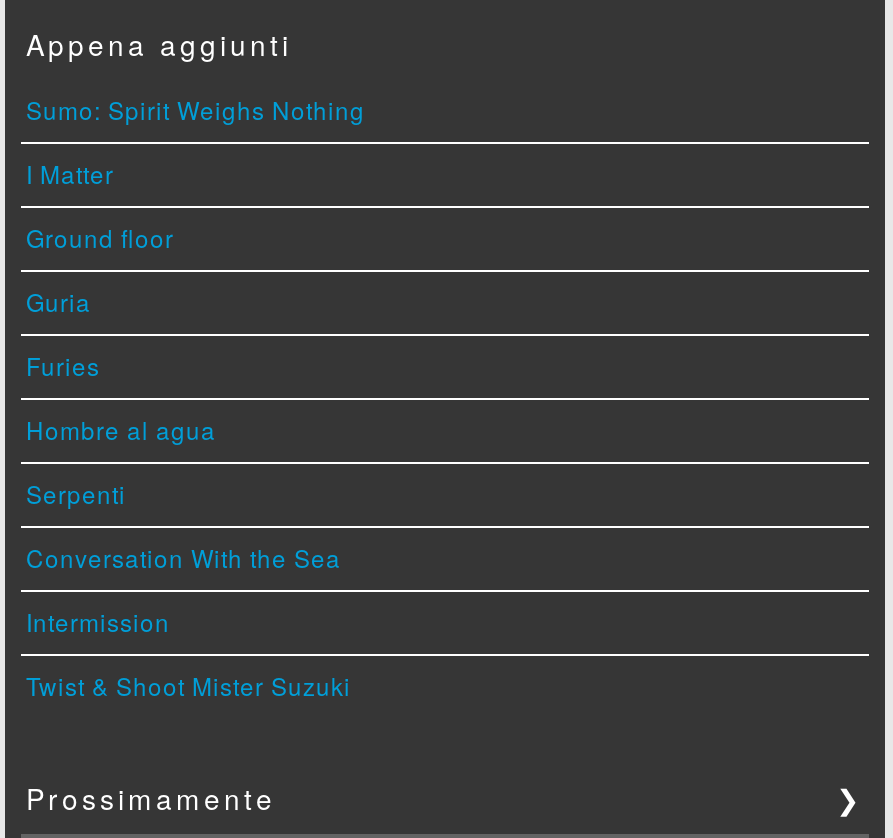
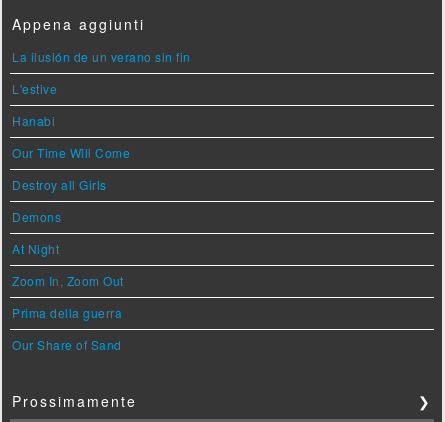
- Sumo: Spirit Weighs Nothing
+ La ilusión de un verano sin fin

- I Matter
+ L'estive

- Ground floor
+ Hanabi

- Guria
+ Our Time Will Come

- Furies
+ Destroy all Girls

- Hombre al agua
+ Demons

- Serpenti
+ At Night

- Conversation With the Sea
+ Zoom In, Zoom Out

- Intermission
+ Prima della guerra

- Twist & Shoot Mister Suzuki
+ Our Share of Sand
